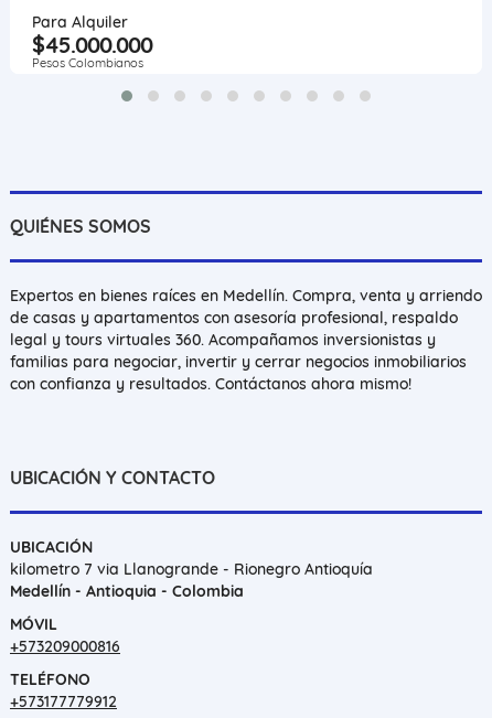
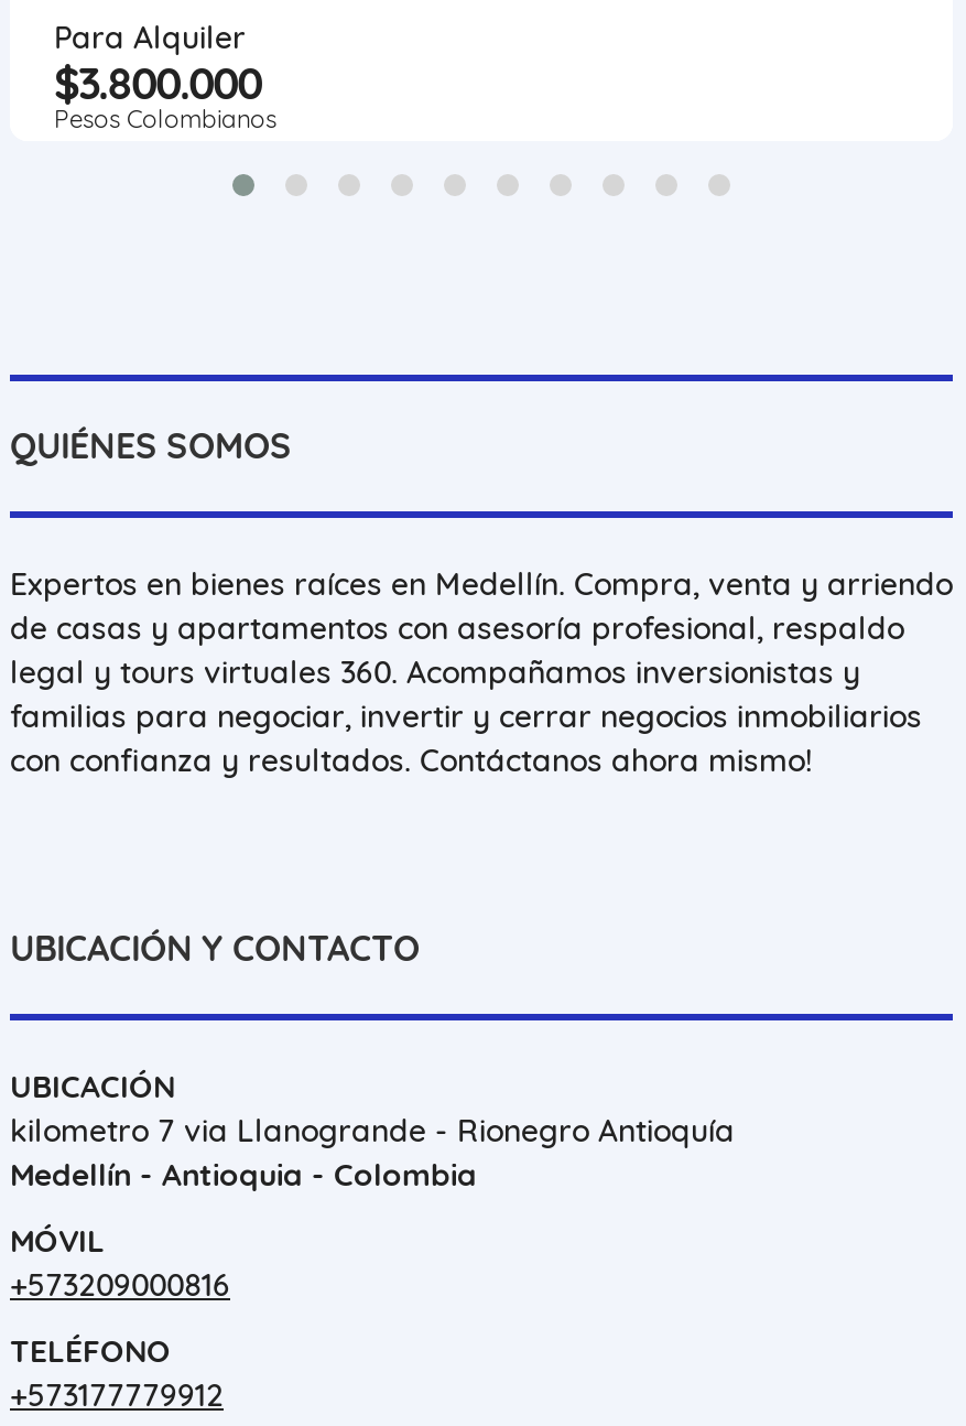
- $45.000.000
+ $3.800.000
